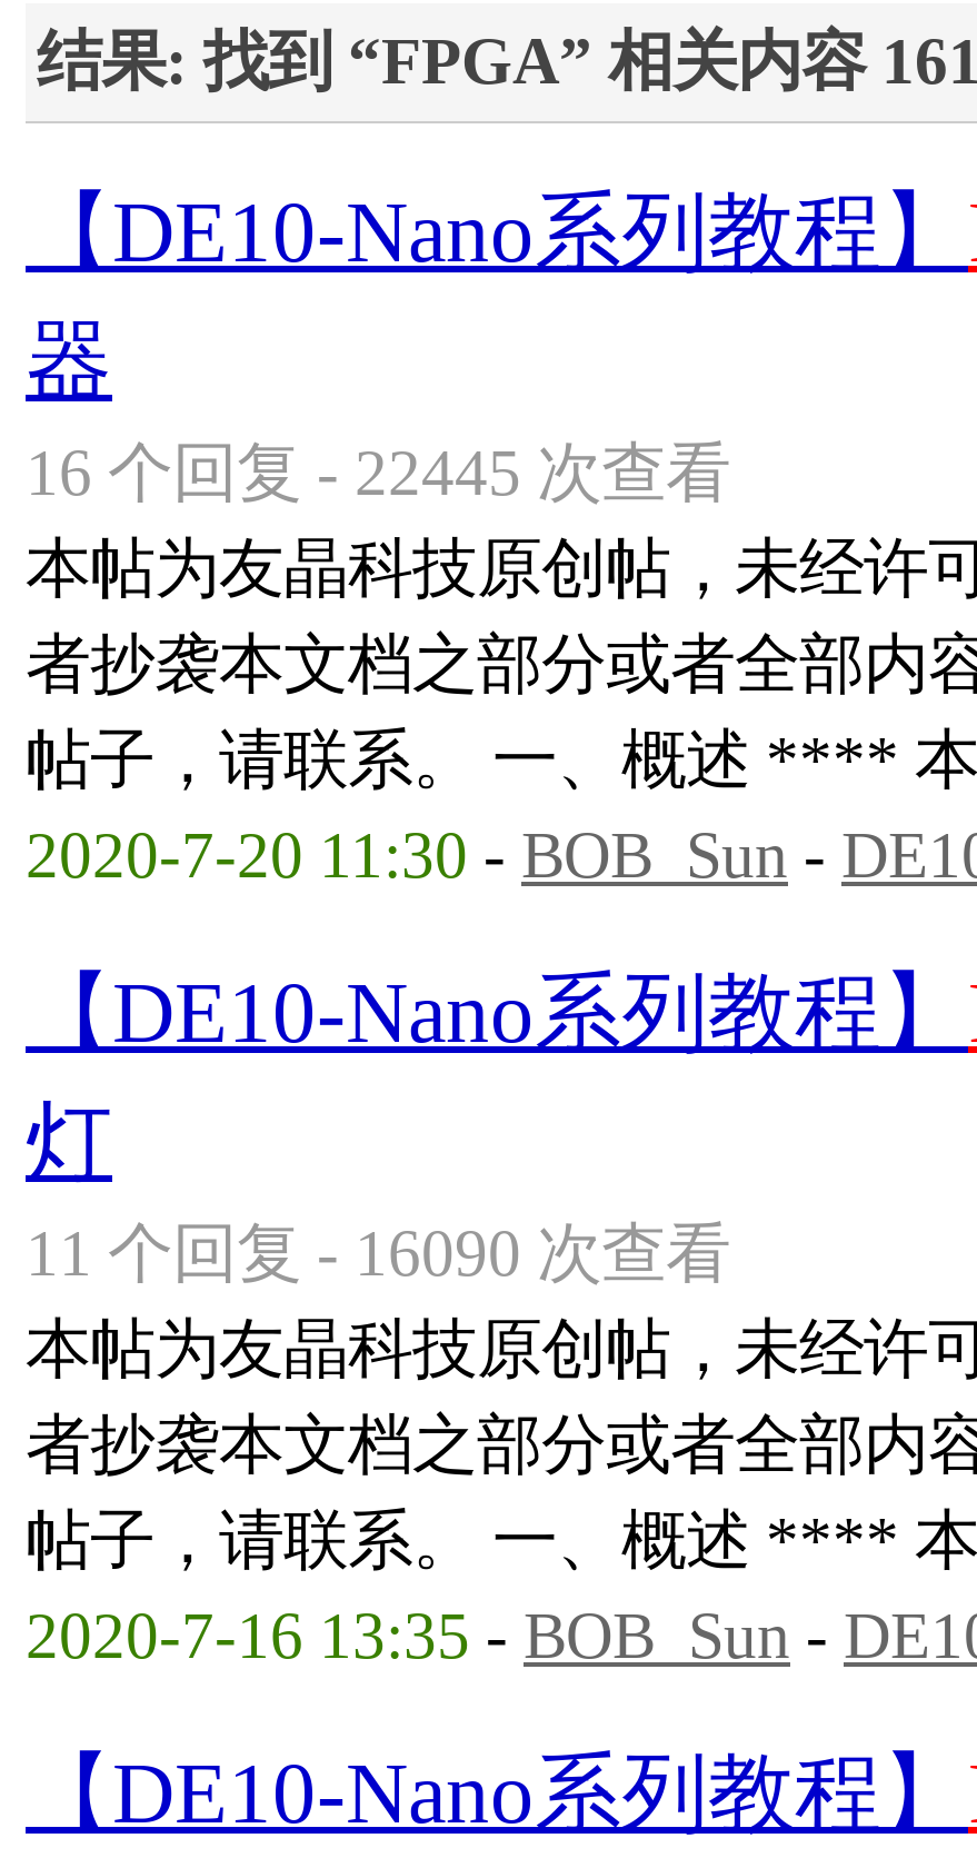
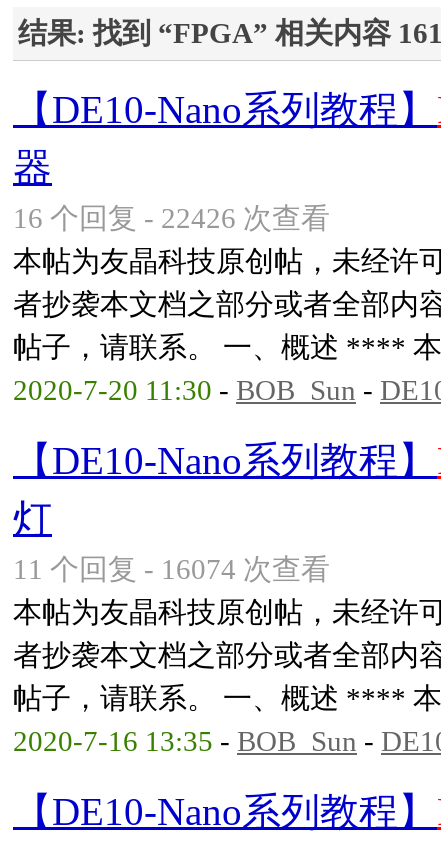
- 16 个回复 - 22445 次查看
+ 16 个回复 - 22426 次查看

- 11 个回复 - 16090 次查看
+ 11 个回复 - 16074 次查看
